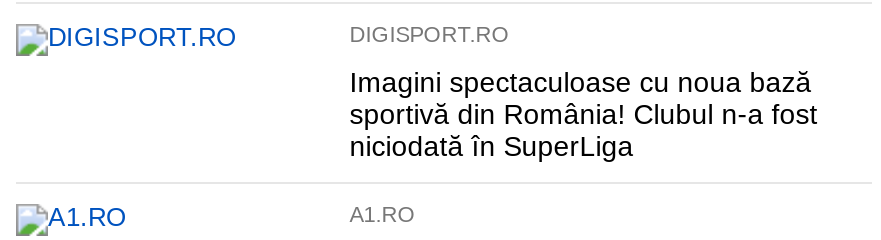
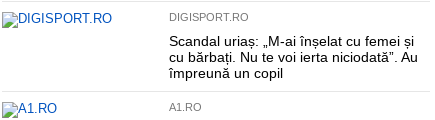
- Imagini spectaculoase cu noua bază
- sportivă din România! Clubul n-a fost
- niciodată în SuperLiga
+ Scandal uriaș: „M-ai înșelat cu femei și
+ cu bărbați. Nu te voi ierta niciodată”. Au
+ împreună un copil
